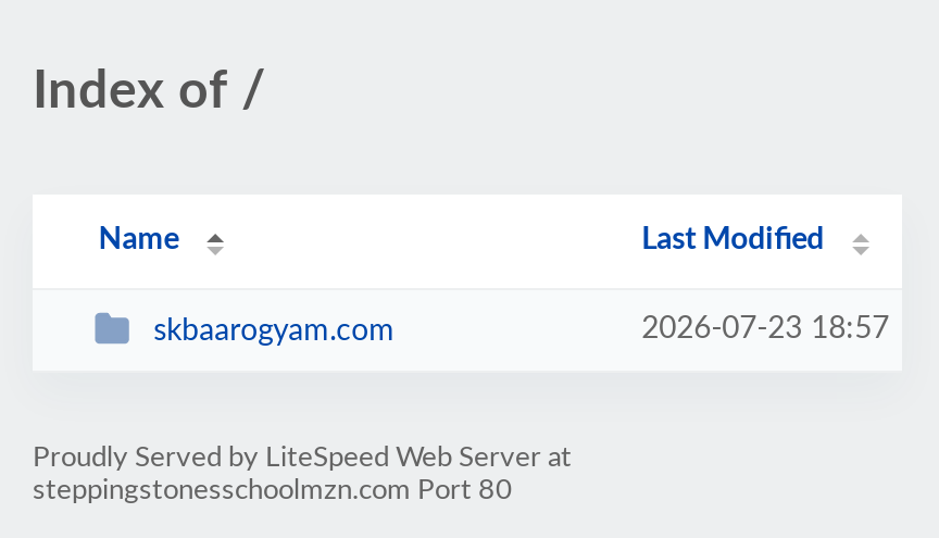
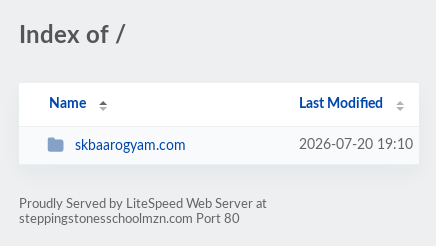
- 2026-07-23 18:57
+ 2026-07-20 19:10
